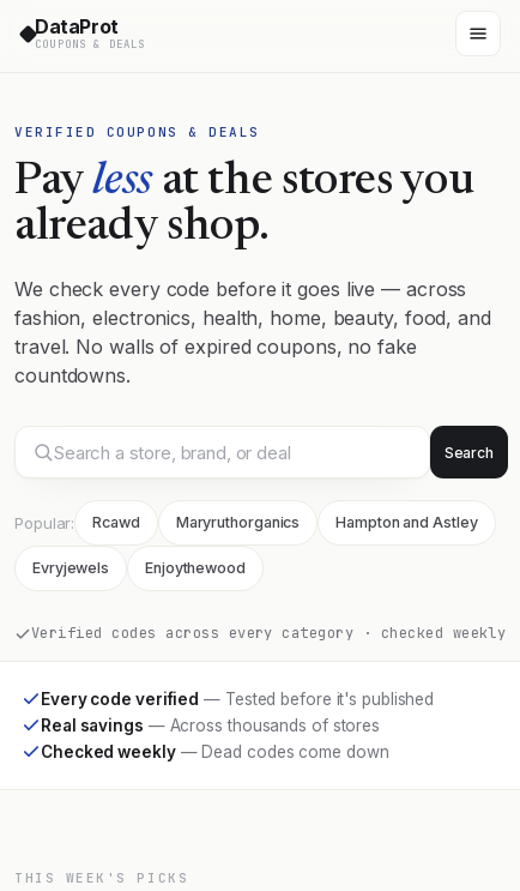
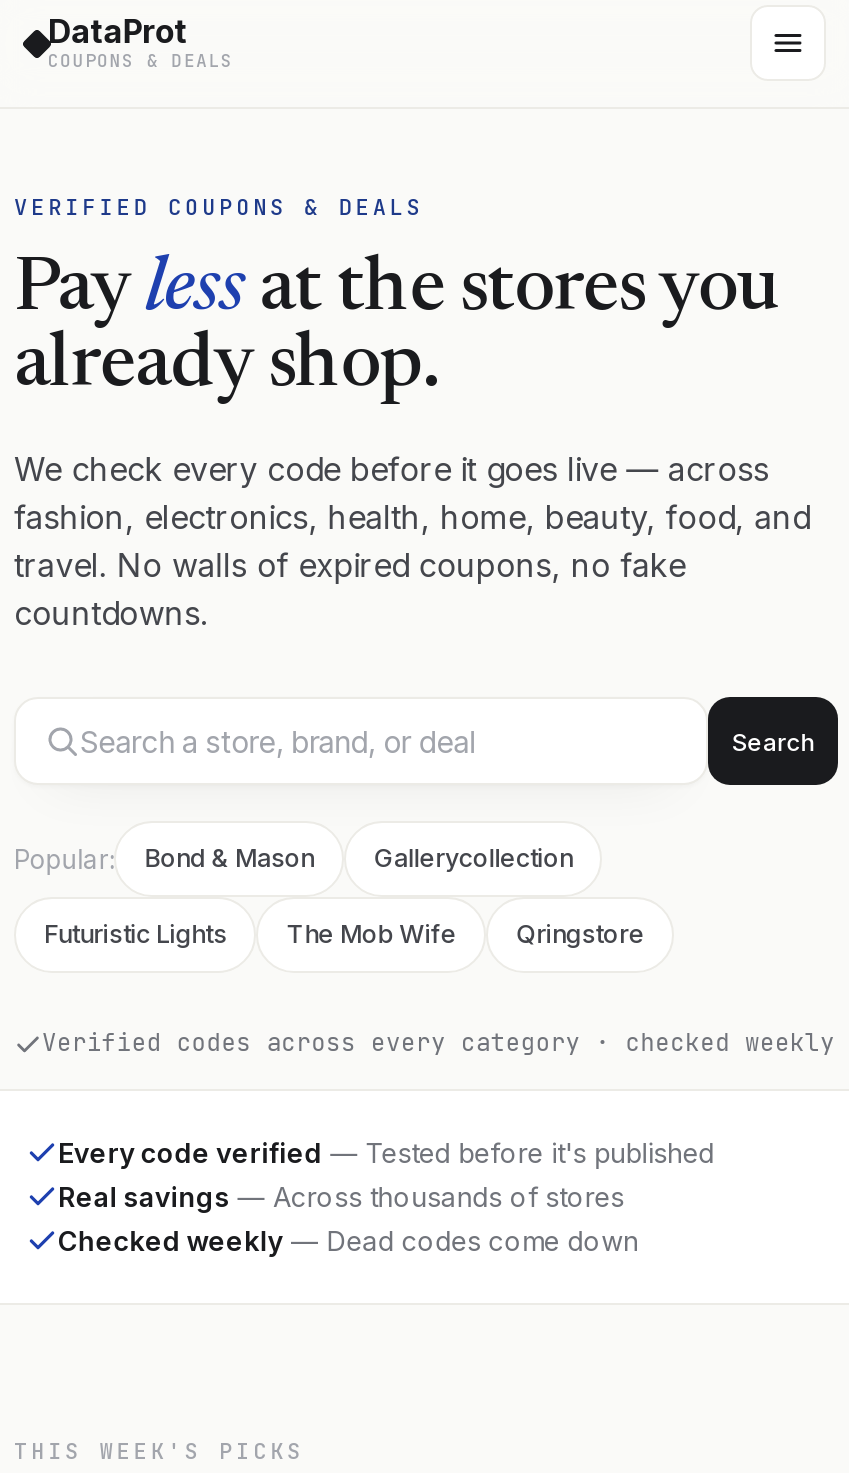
- Rcawd
- Maryruthorganics
- Hampton and Astley
+ Bond & Mason
+ Gallerycollection

- Evryjewels
- Enjoythewood
+ Futuristic Lights
+ The Mob Wife
+ Qringstore
